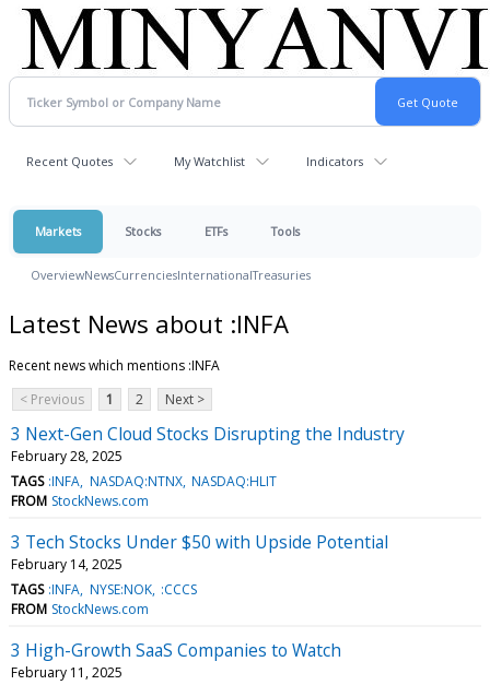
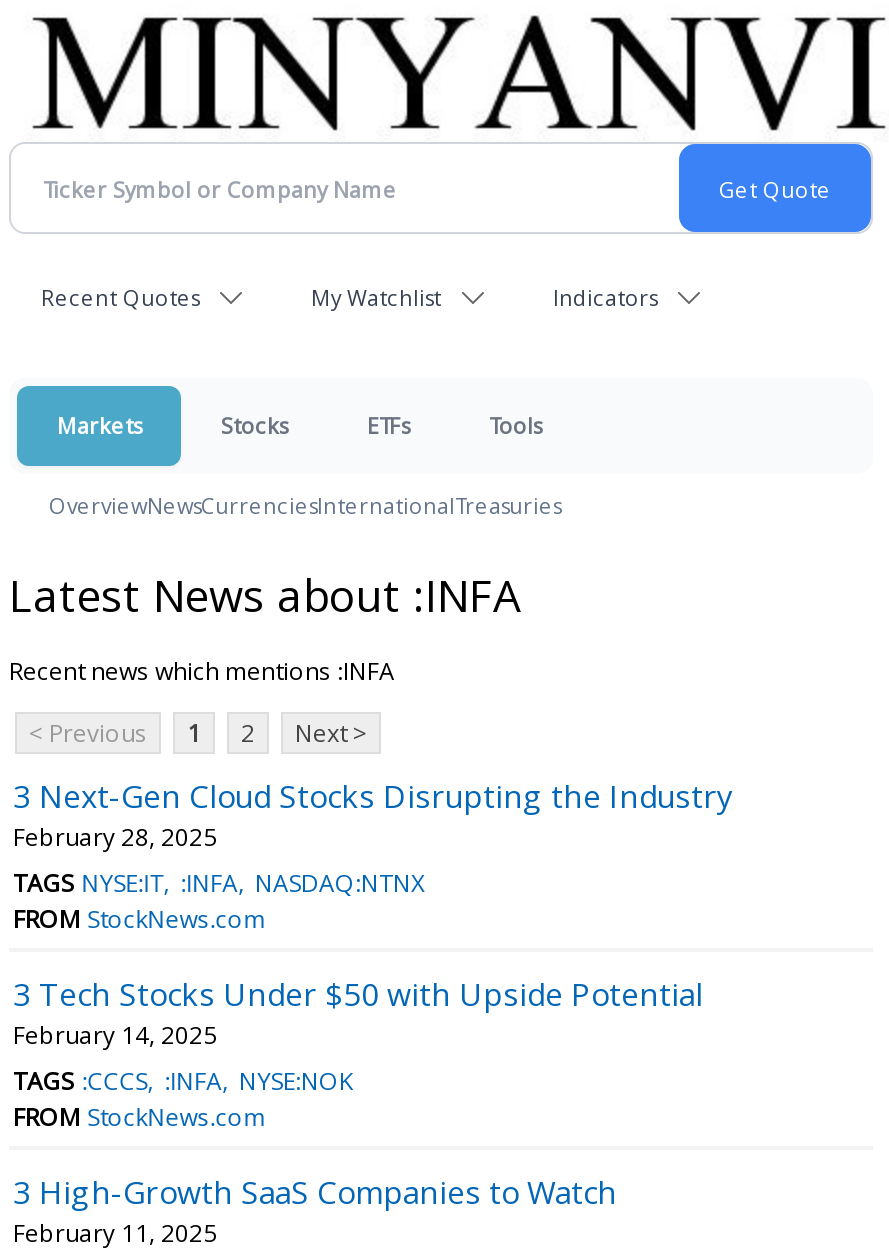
- TAGS :INFA NASDAQ:NTNX NASDAQ:HLIT
+ TAGS NYSE:IT :INFA NASDAQ:NTNX

- TAGS :INFA NYSE:NOK :CCCS
+ TAGS :CCCS :INFA NYSE:NOK
